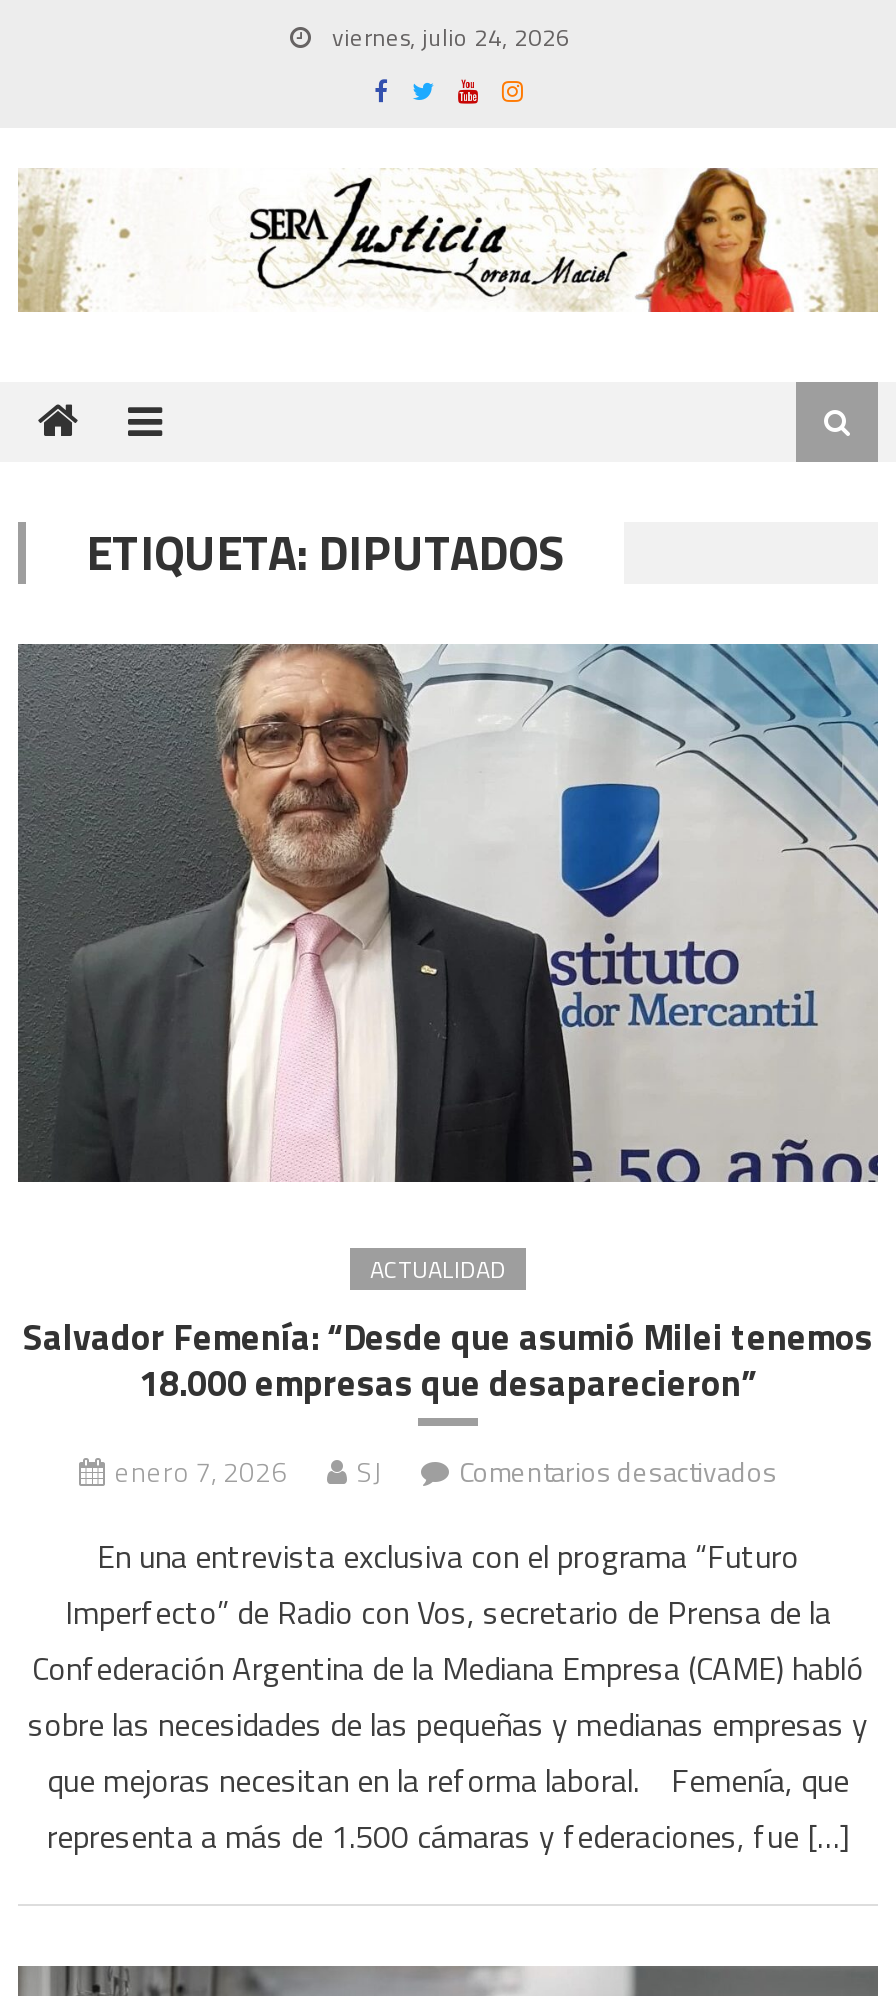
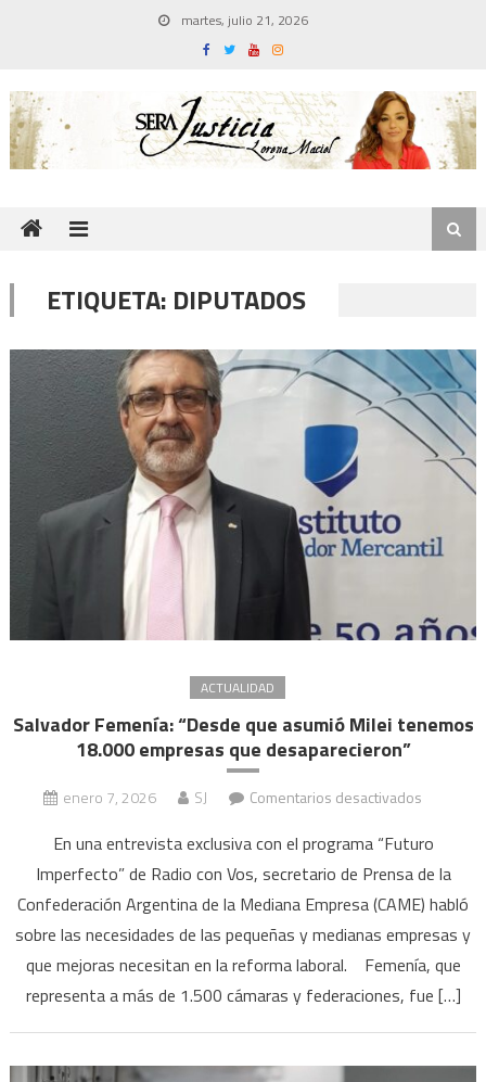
- viernes, julio 24, 2026
+ martes, julio 21, 2026
